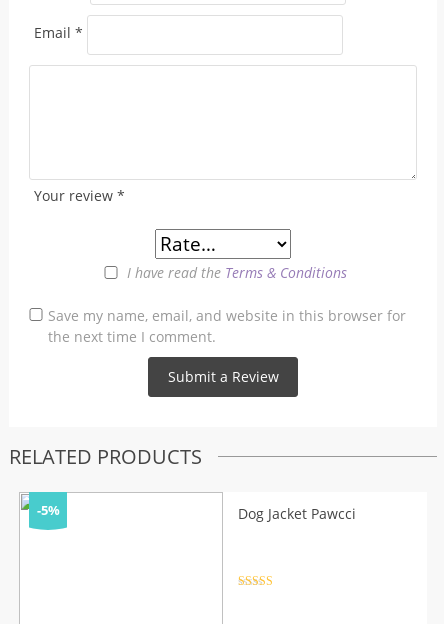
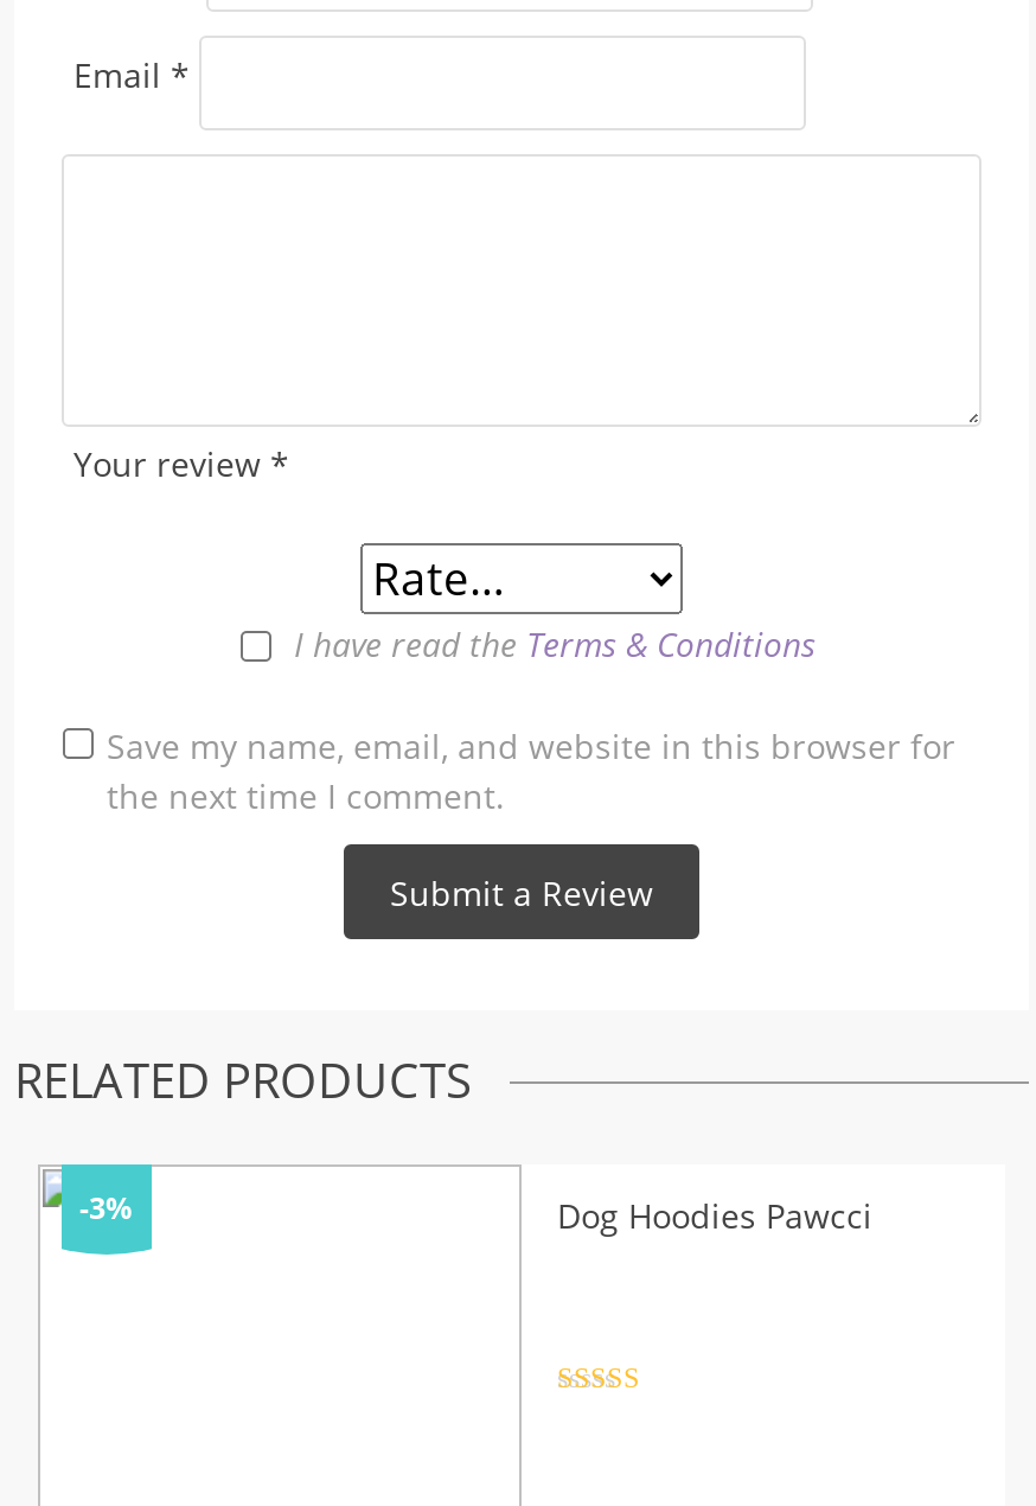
- -5%
+ -3%

- Dog Jacket Pawcci
+ Dog Hoodies Pawcci
